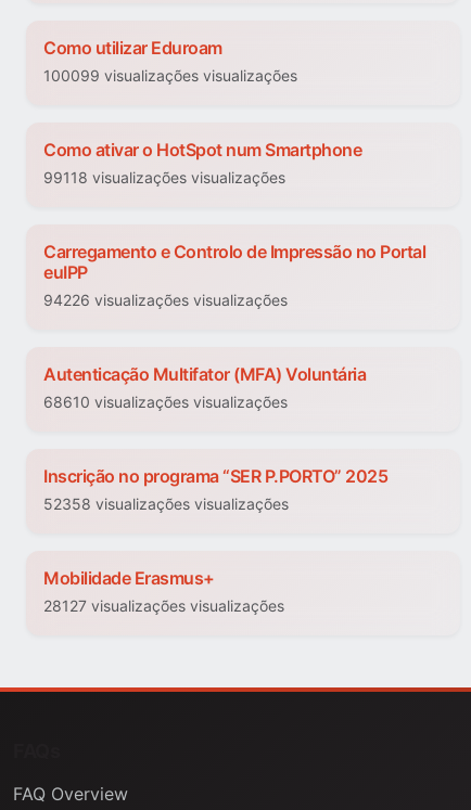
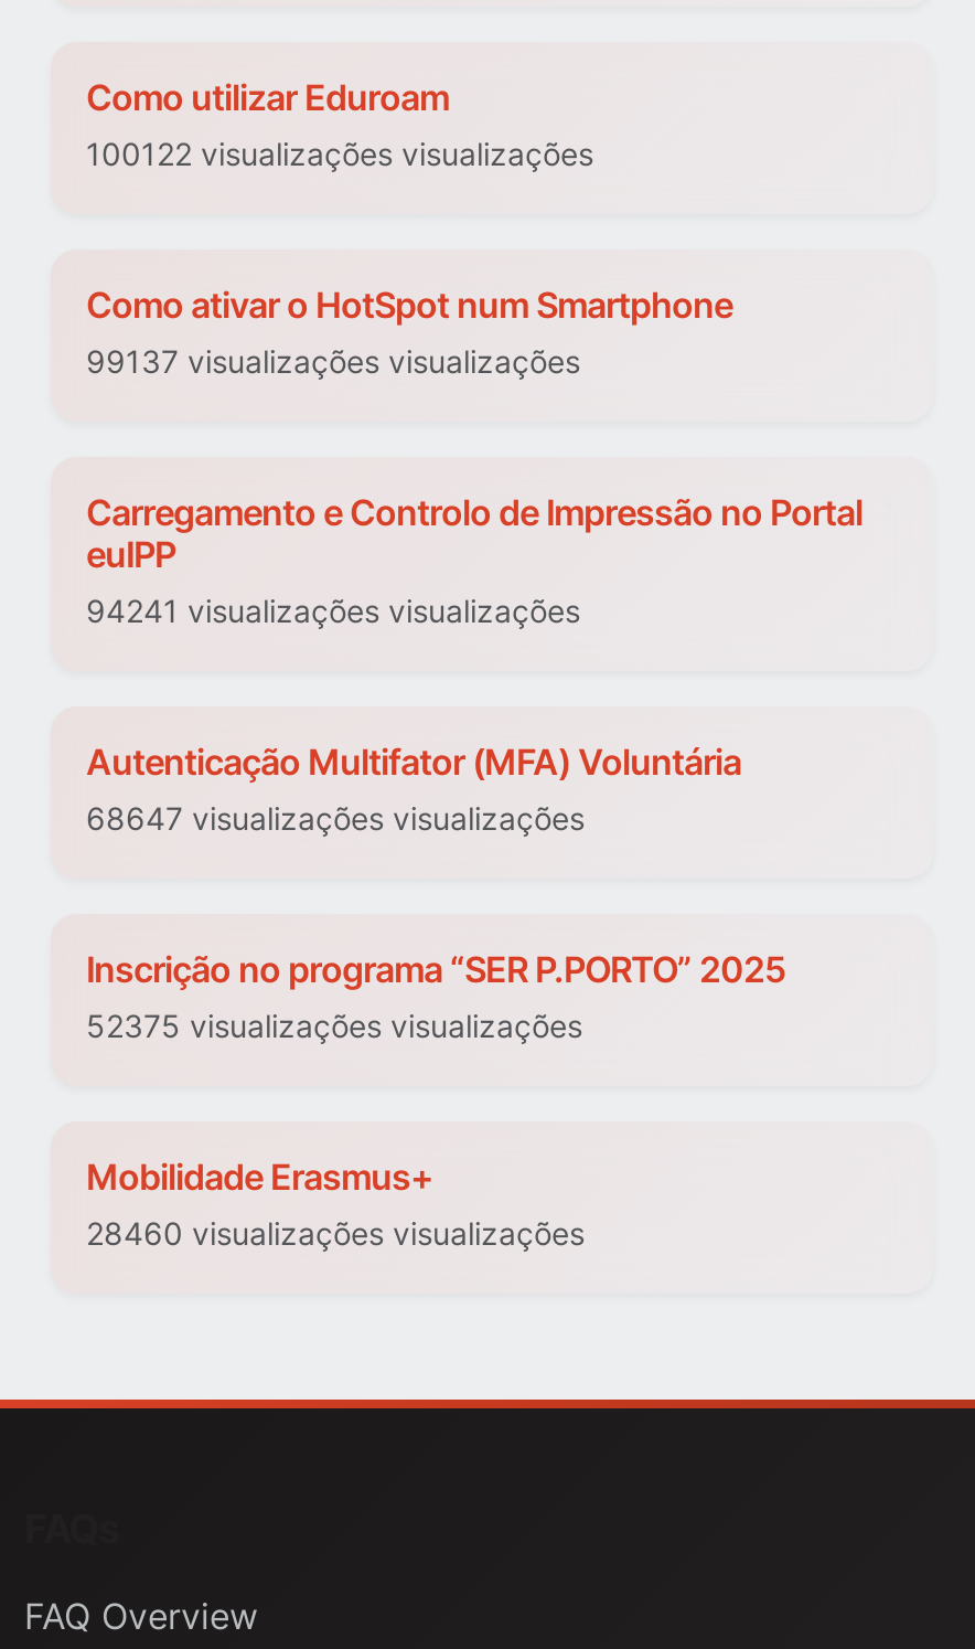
- 100099 visualizações visualizações
+ 100122 visualizações visualizações

- 99118 visualizações visualizações
+ 99137 visualizações visualizações

- 94226 visualizações visualizações
+ 94241 visualizações visualizações

- 68610 visualizações visualizações
+ 68647 visualizações visualizações

- 52358 visualizações visualizações
+ 52375 visualizações visualizações

- 28127 visualizações visualizações
+ 28460 visualizações visualizações
